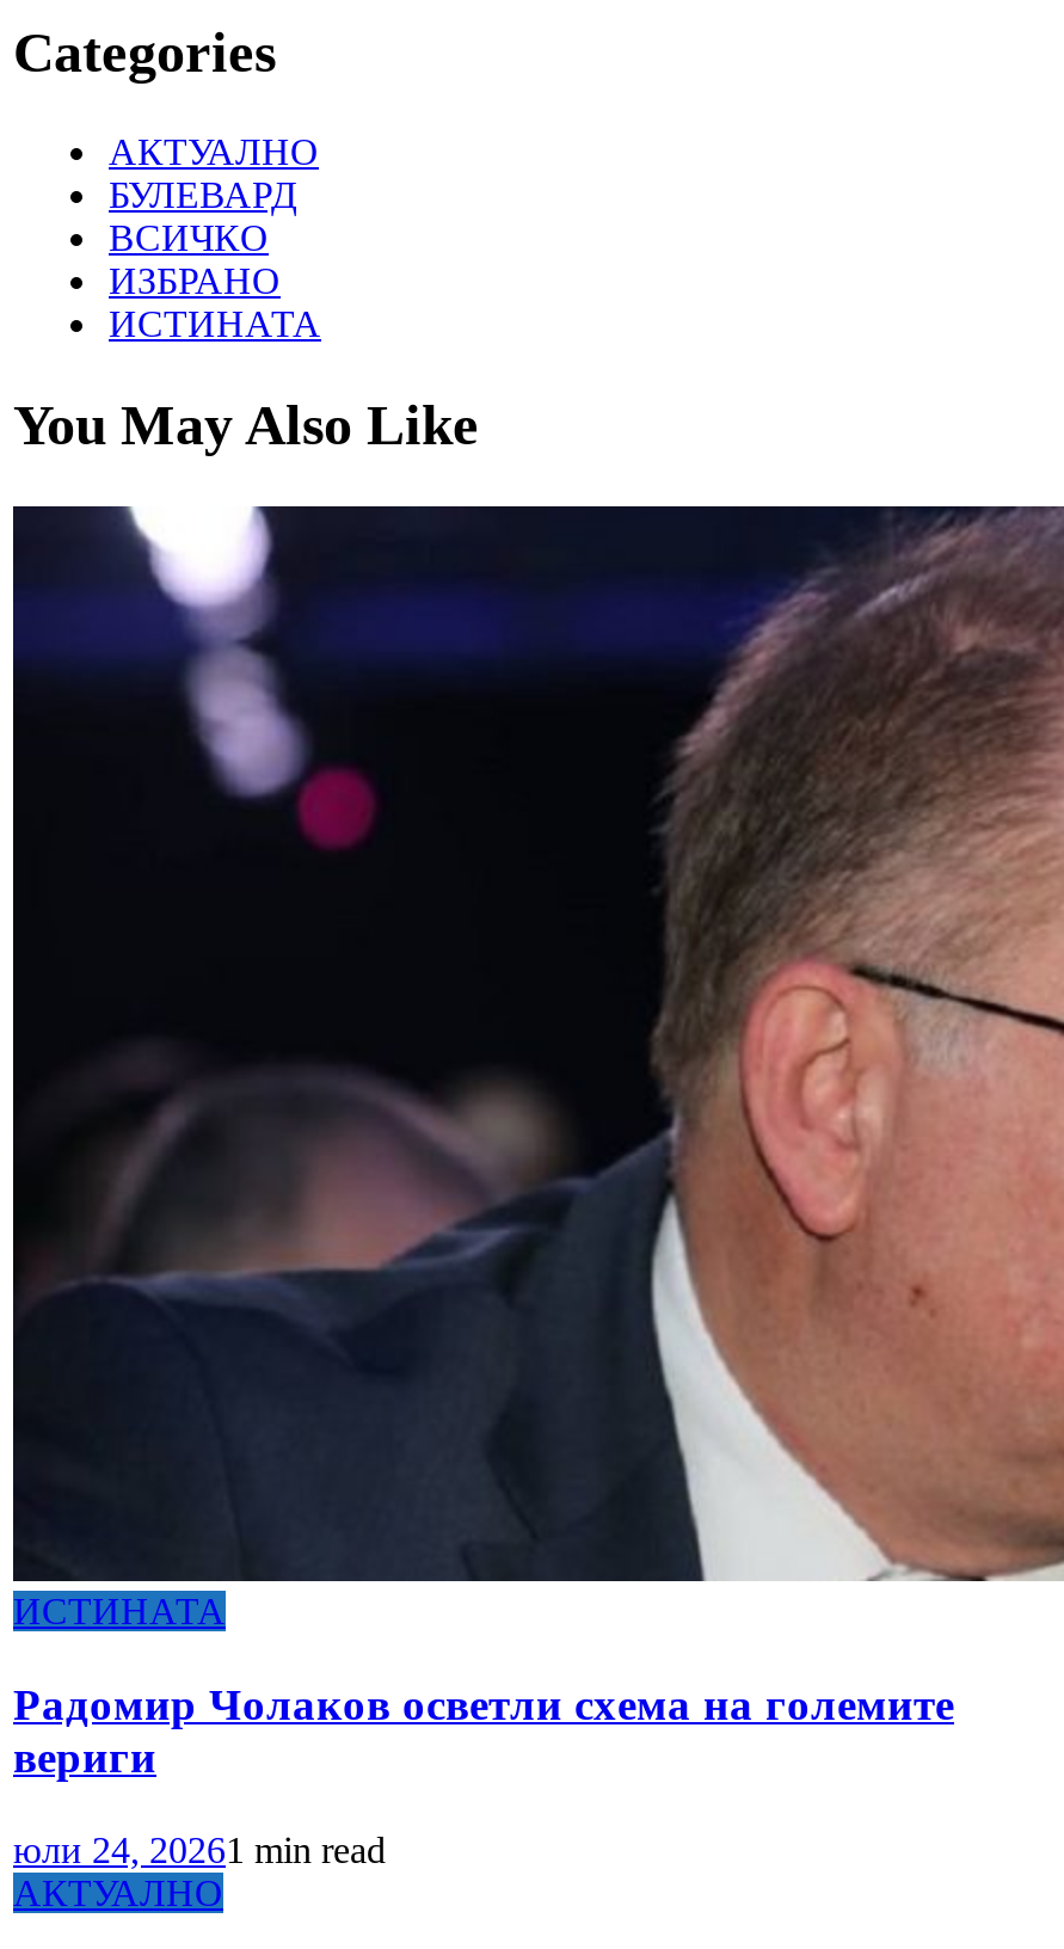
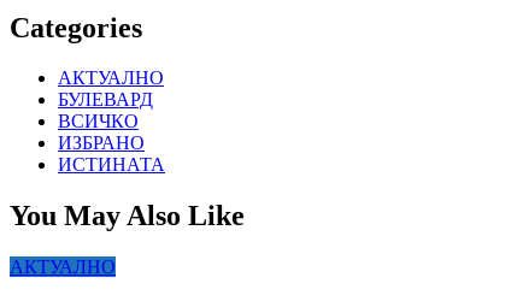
- [image]
- ИСТИНАТА
- Радомир Чолаков осветли схема на големите
- вериги
- юли 24, 20261 min read
